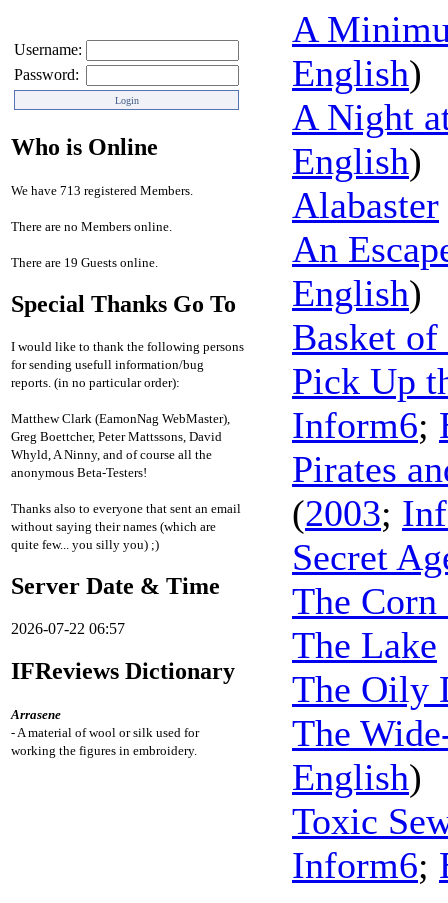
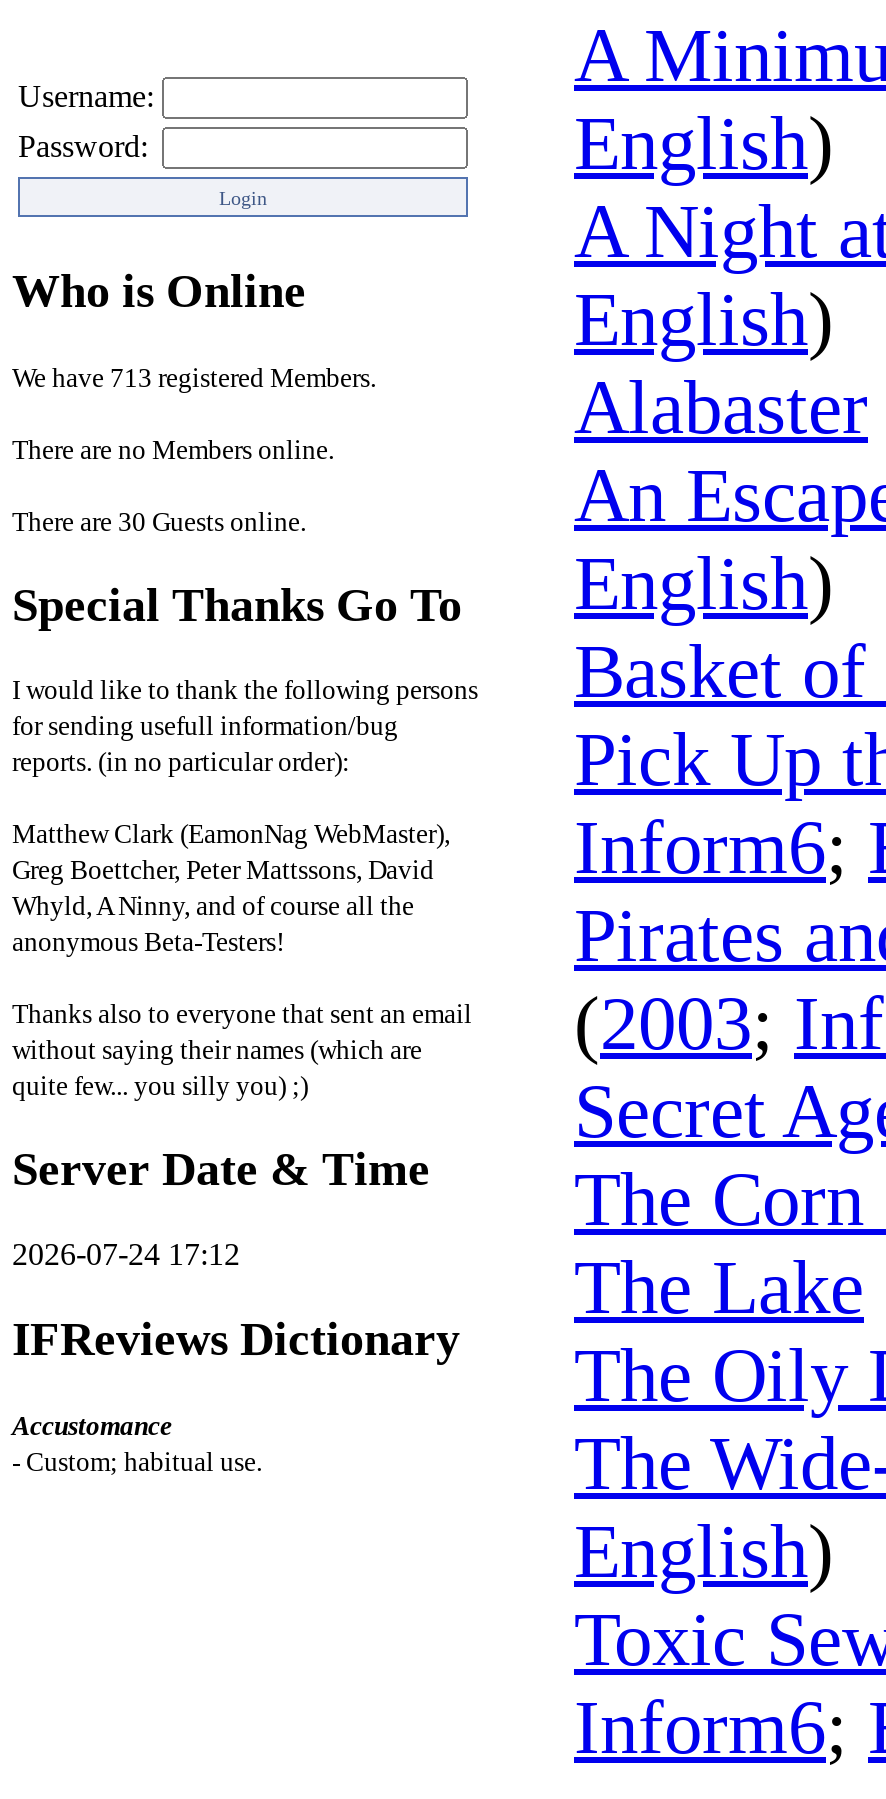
- There are 19 Guests online.
+ There are 30 Guests online.

- 2026-07-22 06:57
+ 2026-07-24 17:12

- Arrasene
- - A material of wool or silk used for
- working the figures in embroidery.
+ Accustomance
+ - Custom; habitual use.
